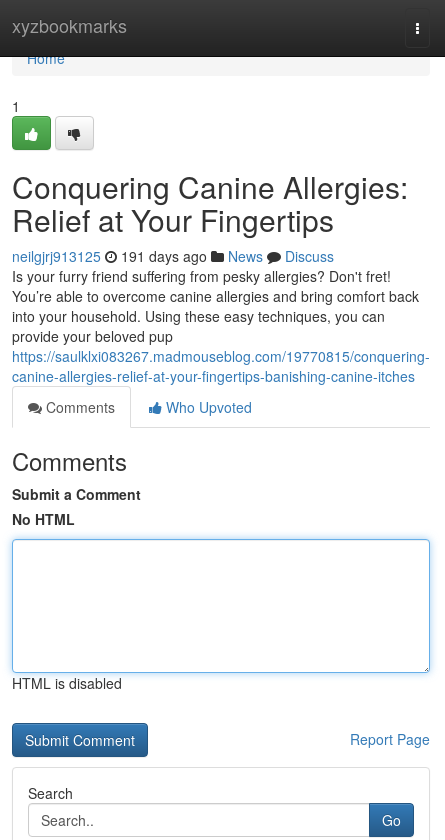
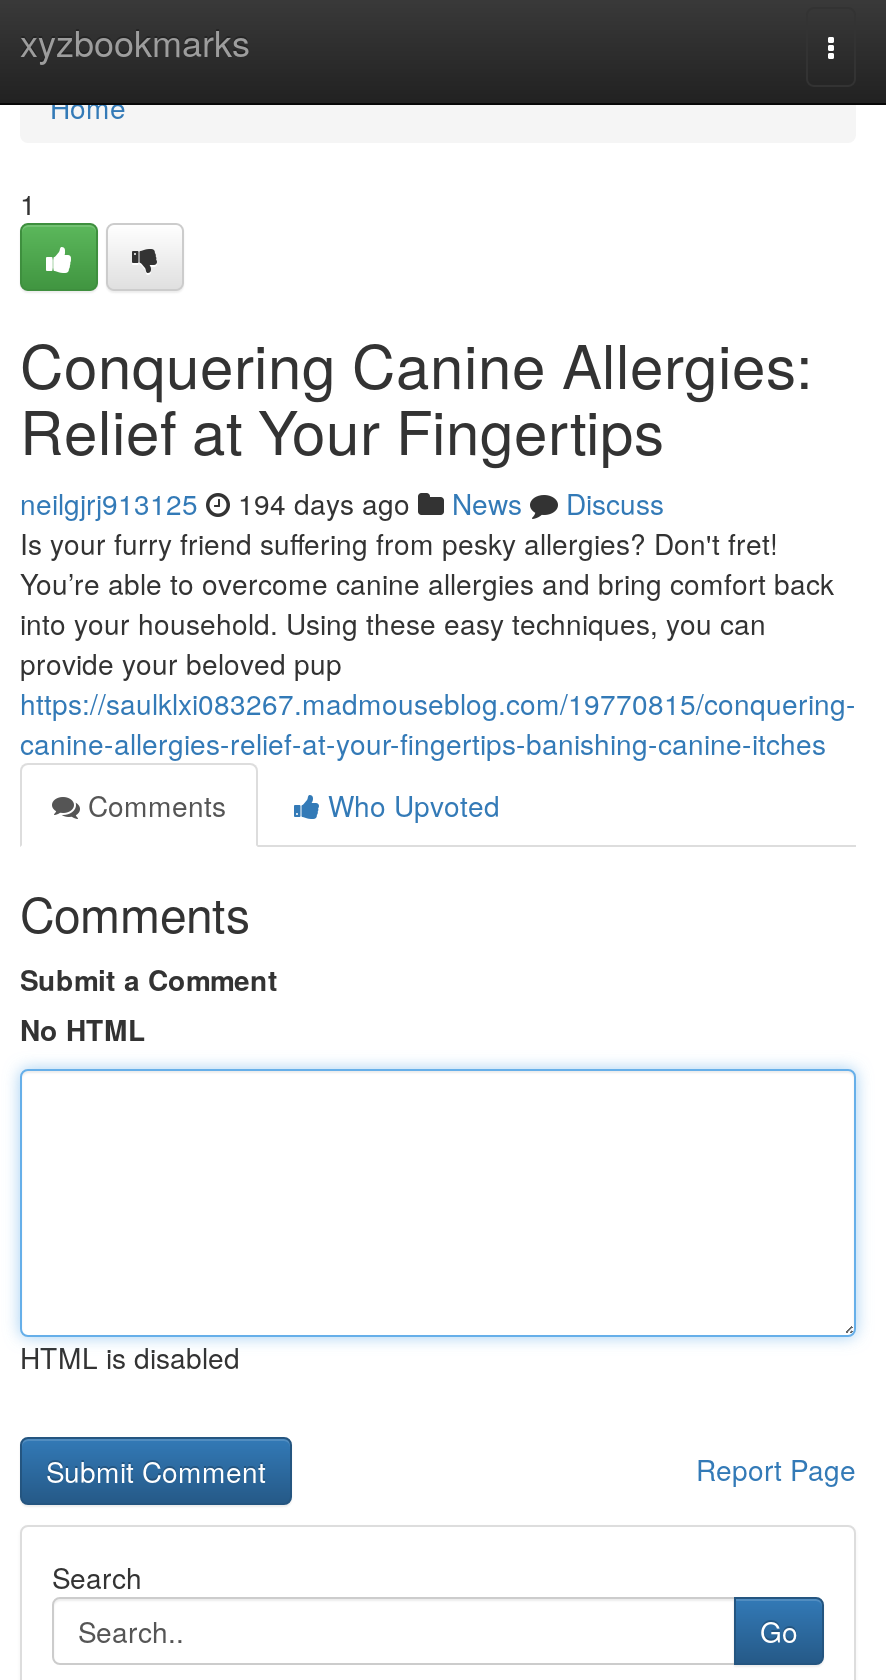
- neilgjrj913125 191 days ago News Discuss
+ neilgjrj913125 194 days ago News Discuss
